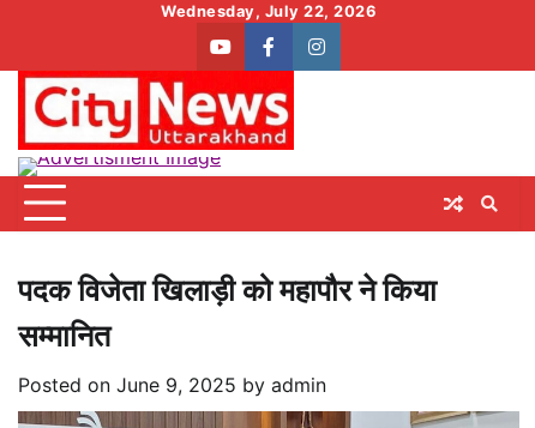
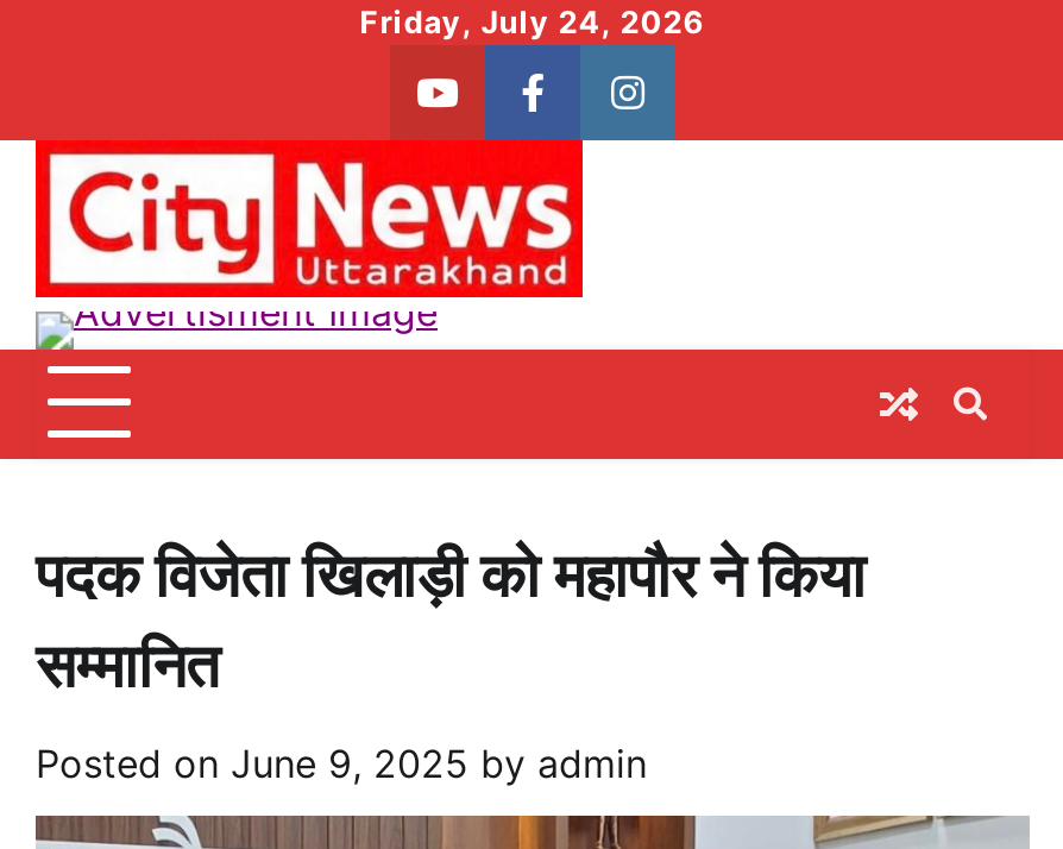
- Wednesday, July 22, 2026
+ Friday, July 24, 2026
